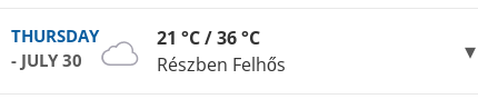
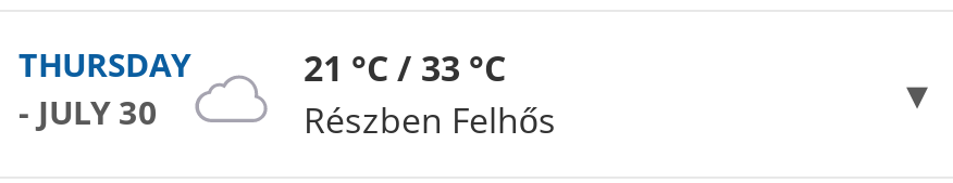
- 21 °C / 36 °C
+ 21 °C / 33 °C
